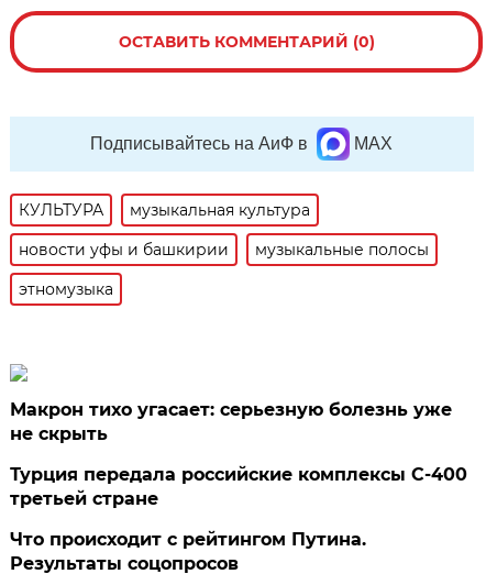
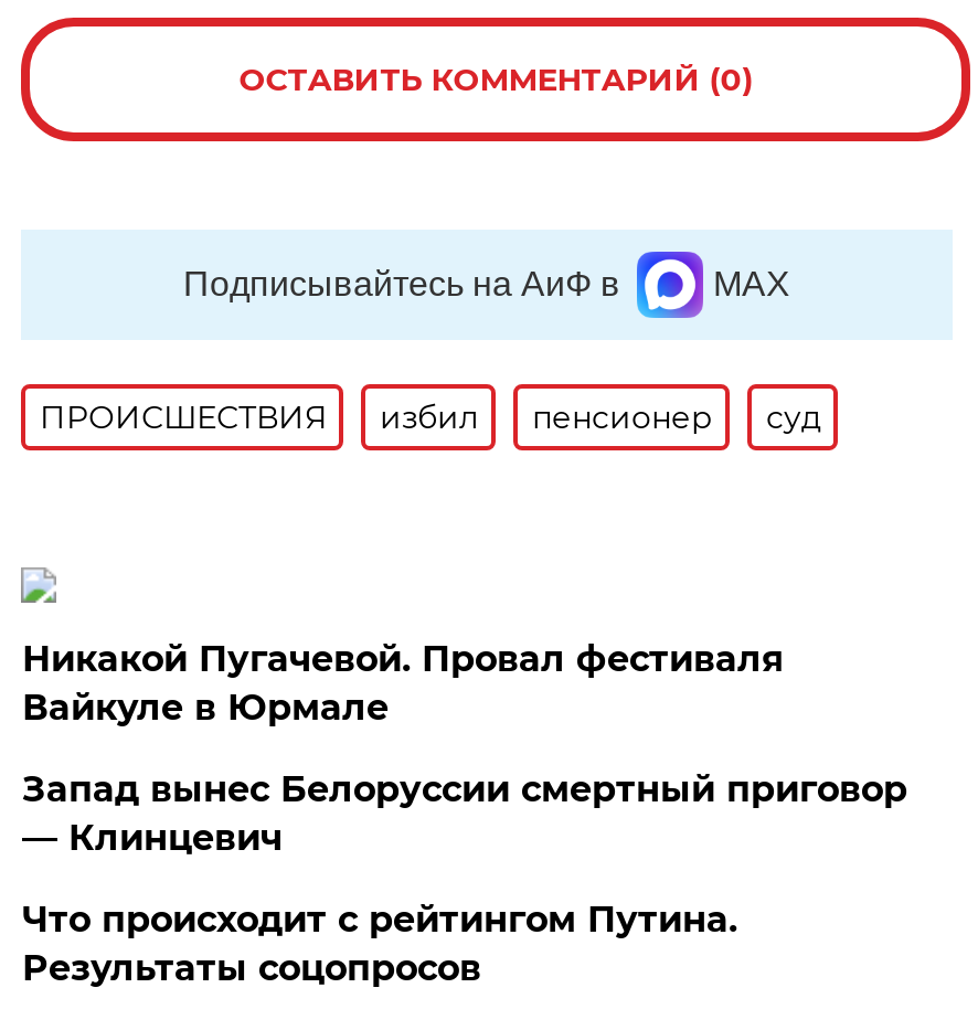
- КУЛЬТУРА
- музыкальная культура
- новости уфы и башкирии
- музыкальные полосы
- этномузыка
+ ПРОИСШЕСТВИЯ
+ избил
+ пенсионер
+ суд

- Макрон тихо угасает: серьезную болезнь уже
- не скрыть
- Турция передала российские комплексы С-400
- третьей стране
+ Никакой Пугачевой. Провал фестиваля
+ Вайкуле в Юрмале
+ Запад вынес Белоруссии смертный приговор
+ — Клинцевич
